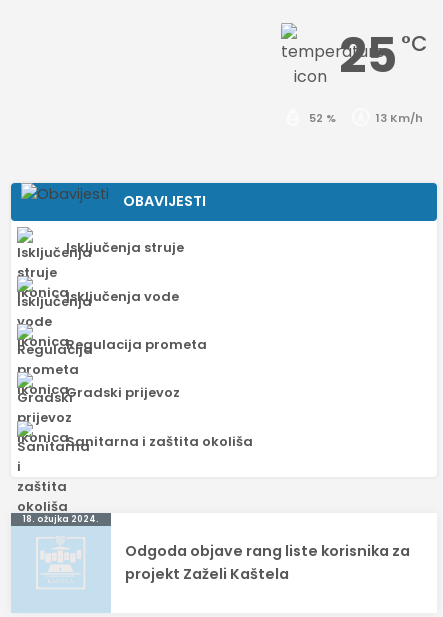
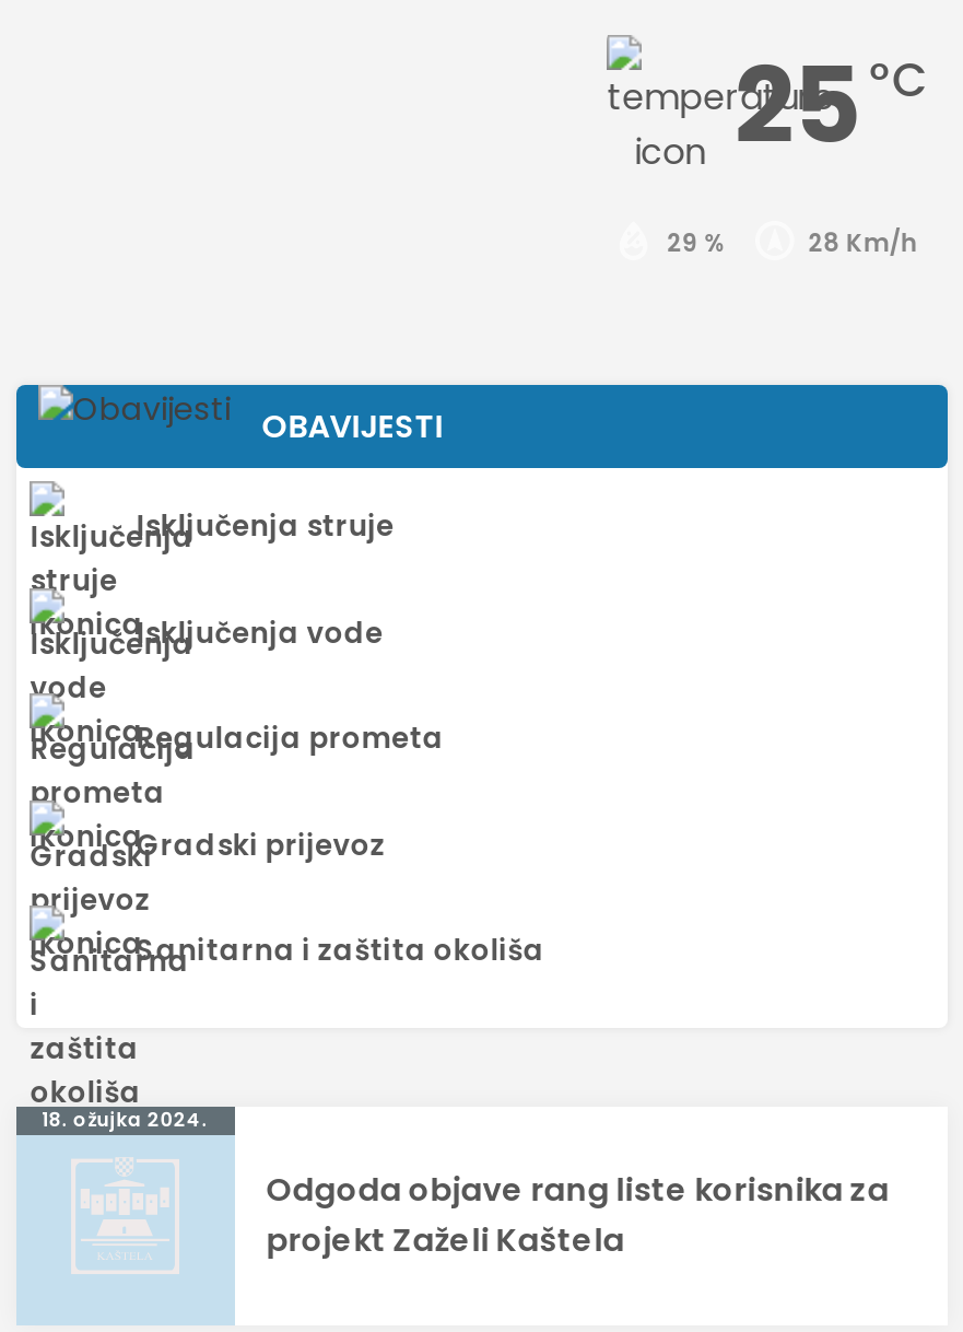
- 52 %
+ 29 %

- 13 Km/h
+ 28 Km/h
